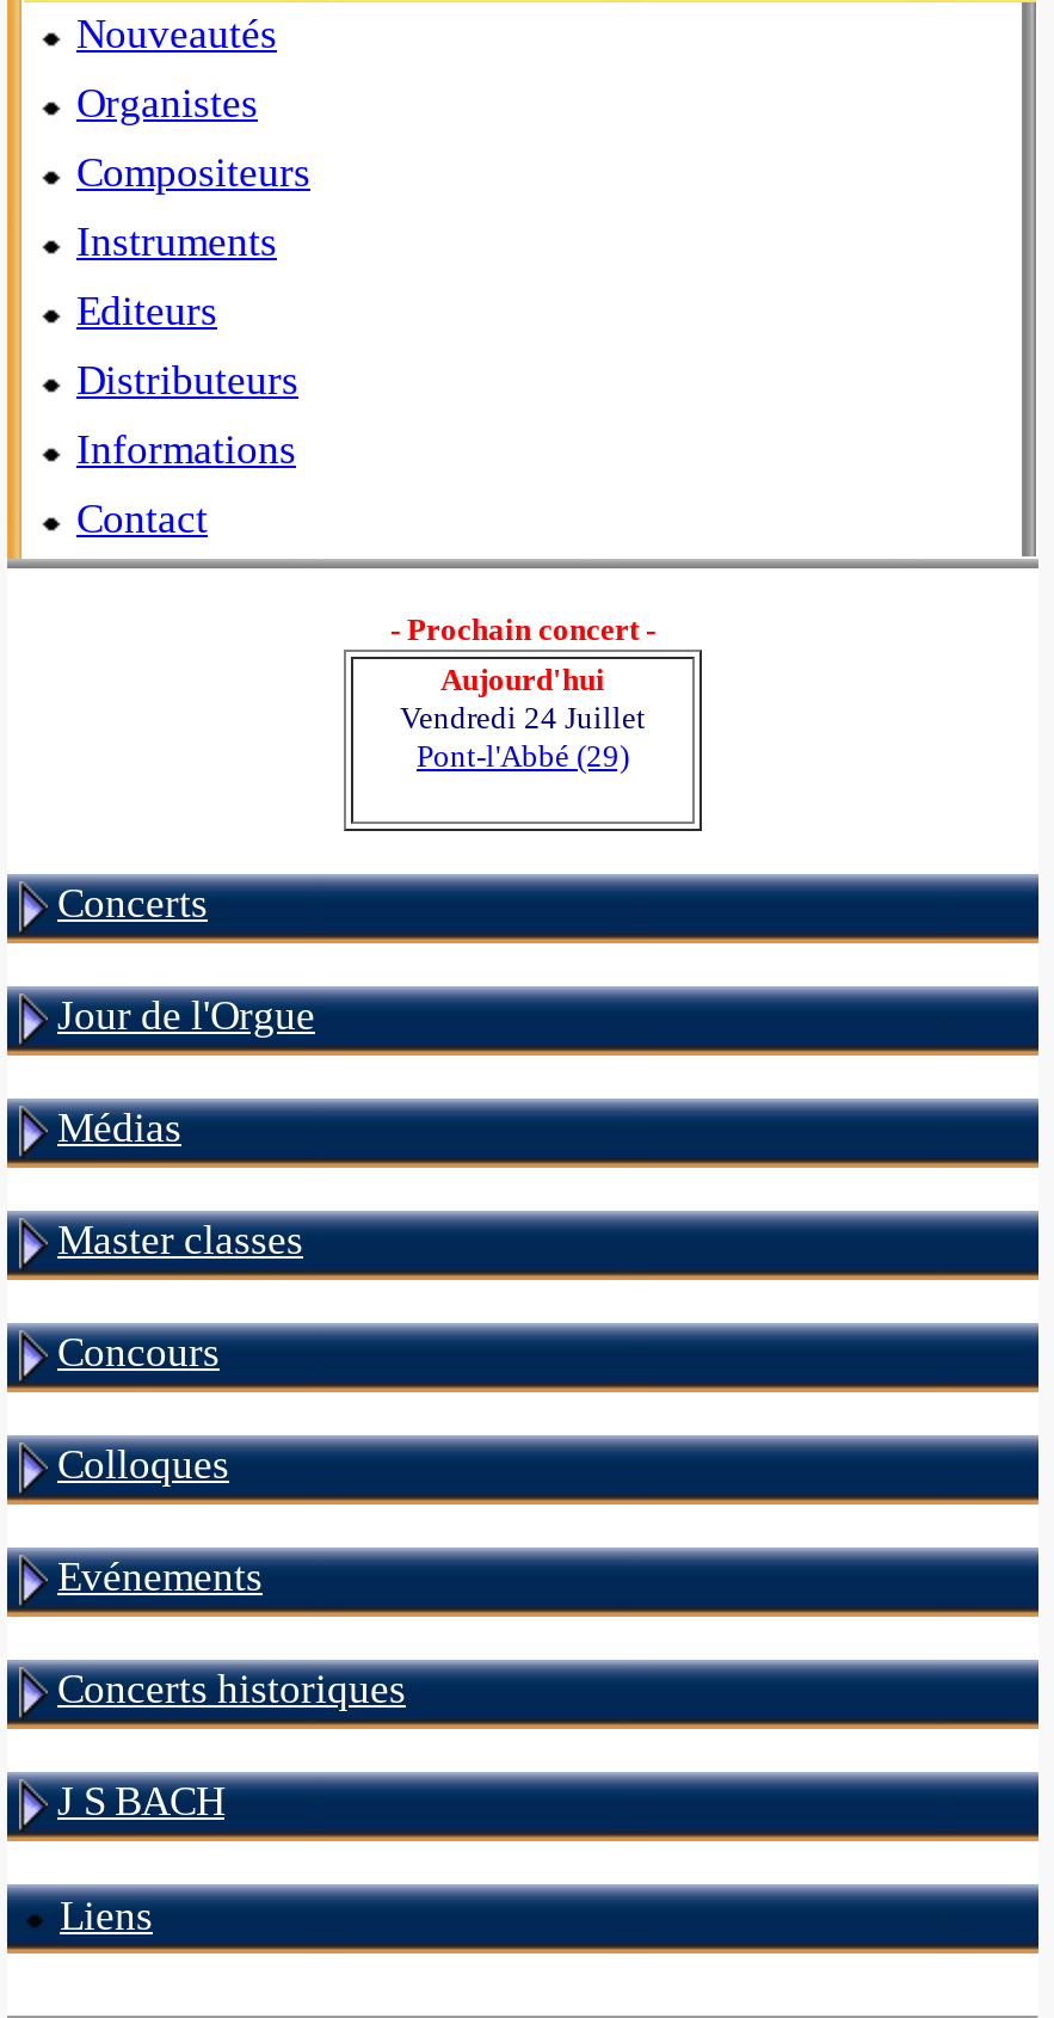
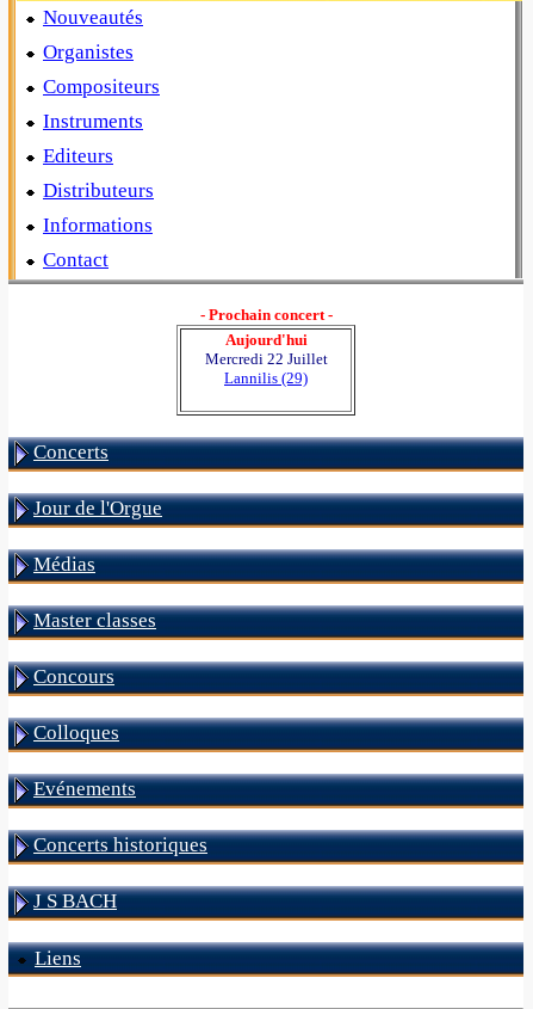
- Vendredi 24 Juillet
- Pont-l'Abbé (29)
+ Mercredi 22 Juillet
+ Lannilis (29)
